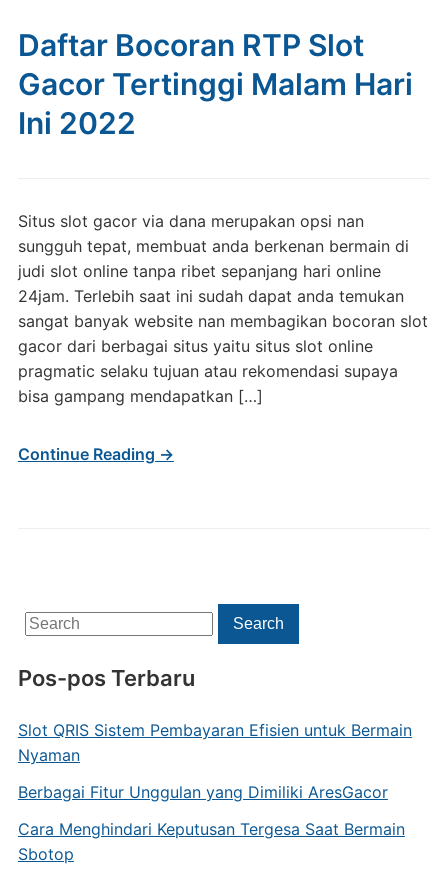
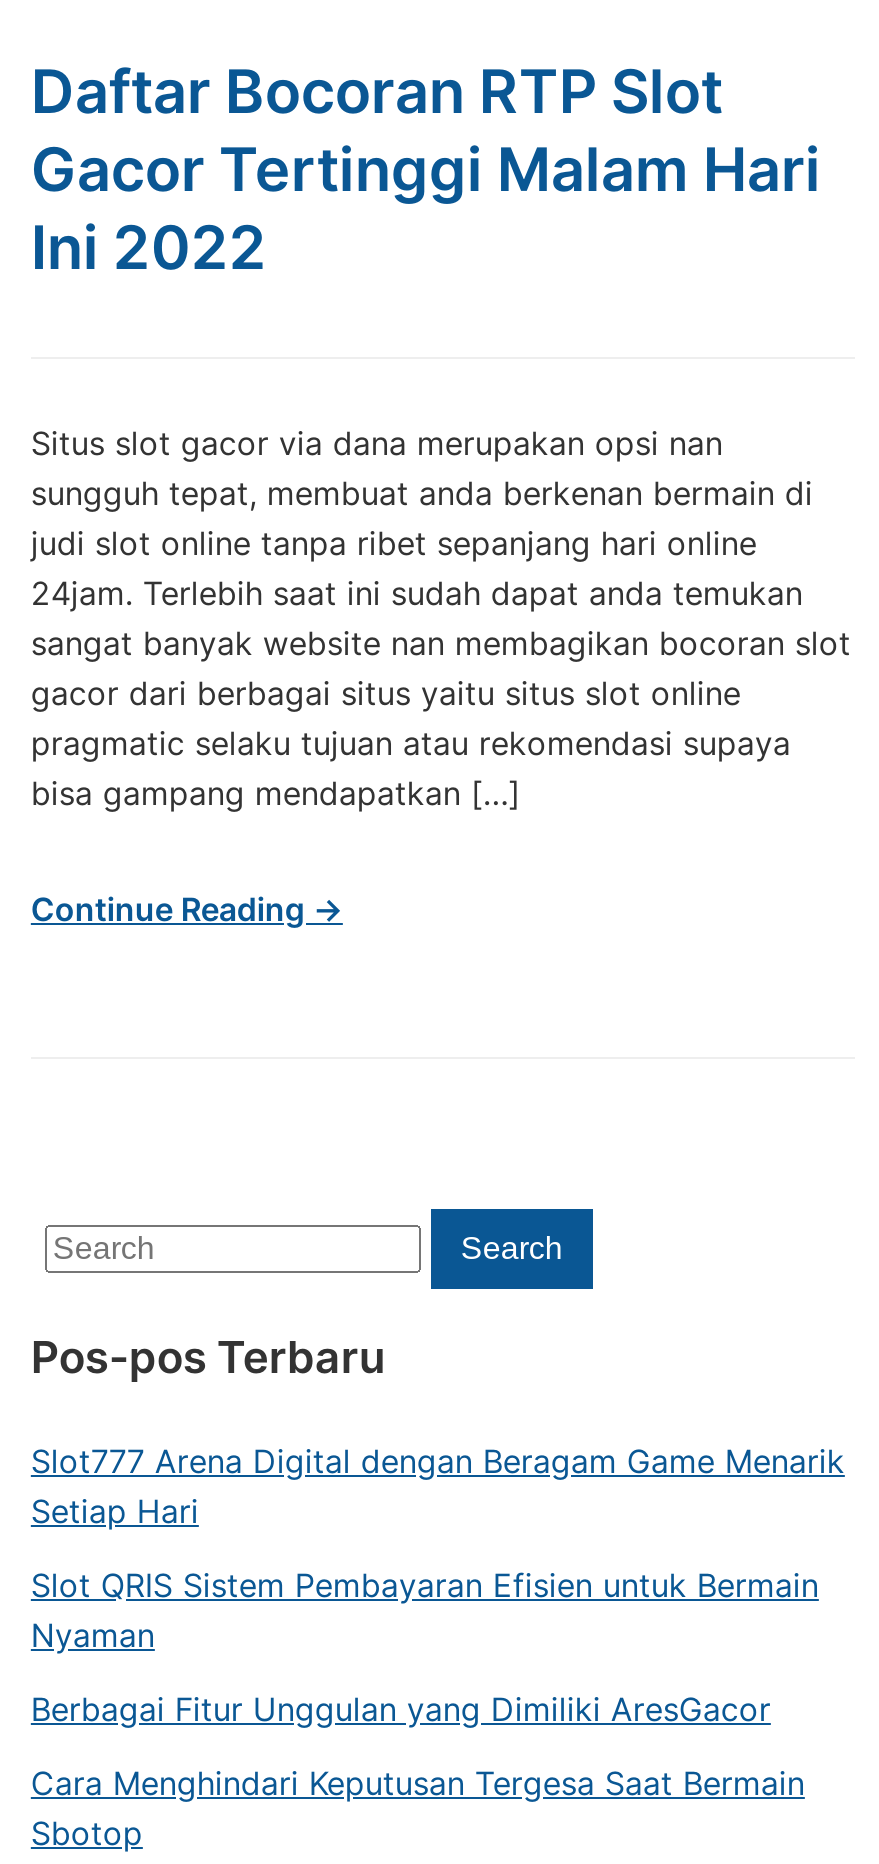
+ Slot777 Arena Digital dengan Beragam Game Menarik
+ Setiap Hari
